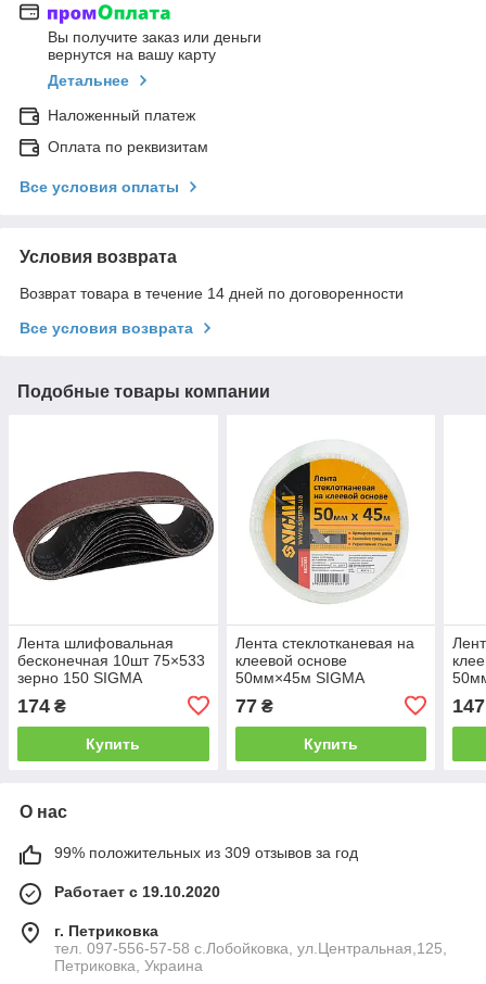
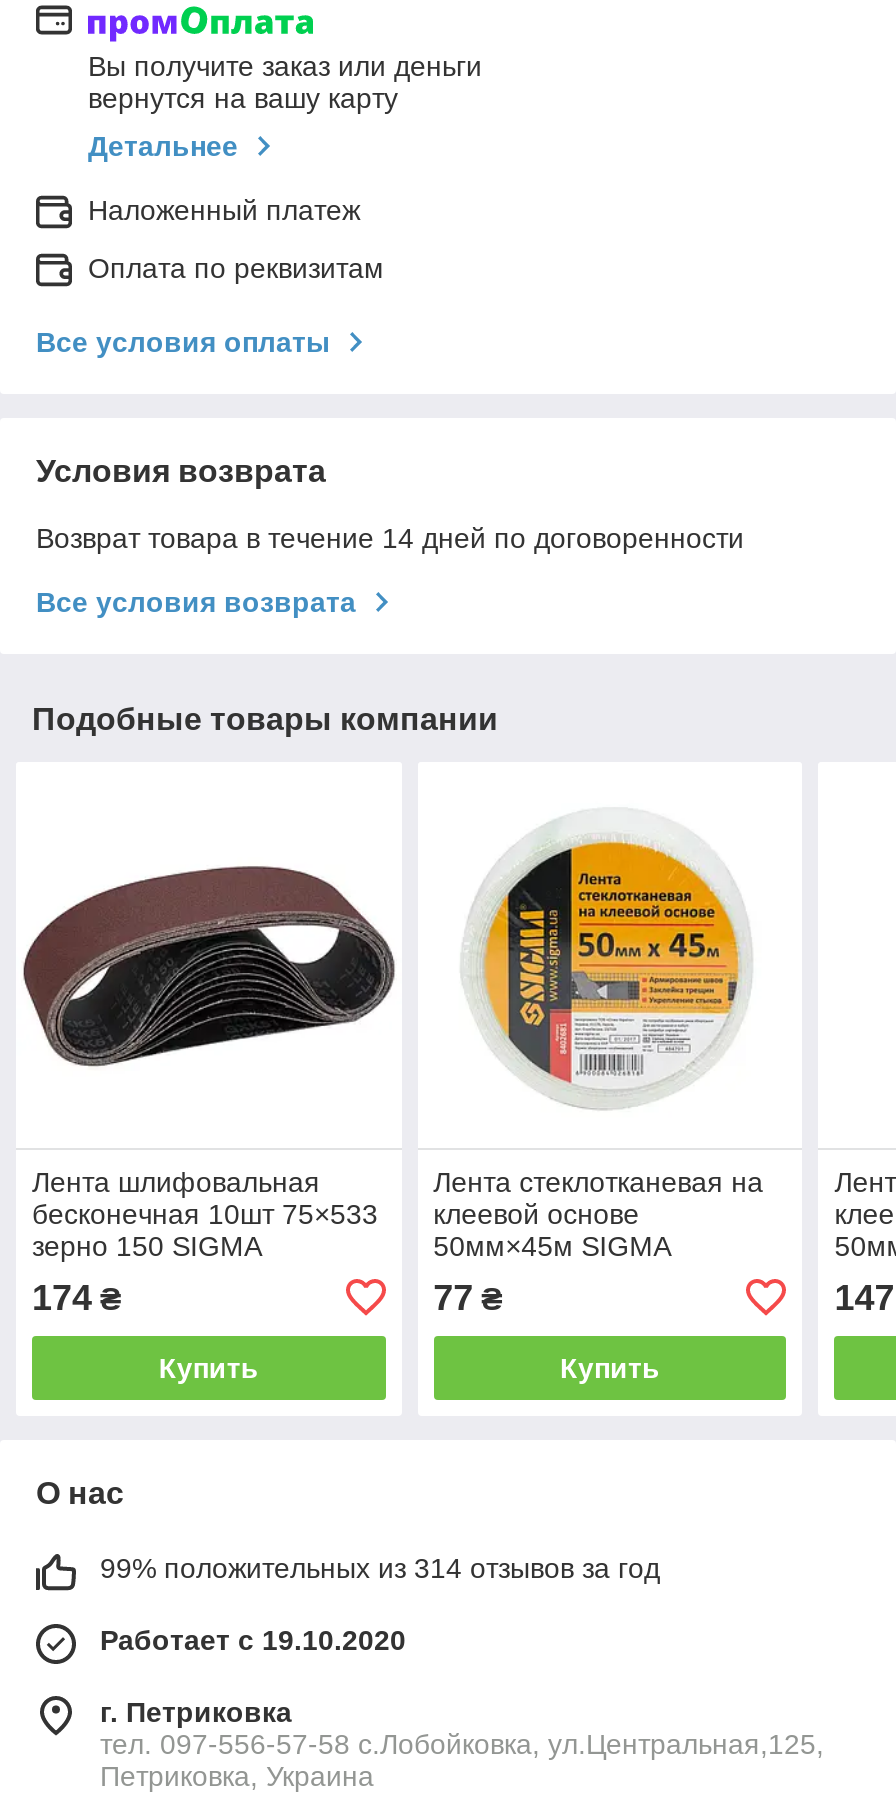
- 99% положительных из 309 отзывов за год
+ 99% положительных из 314 отзывов за год
